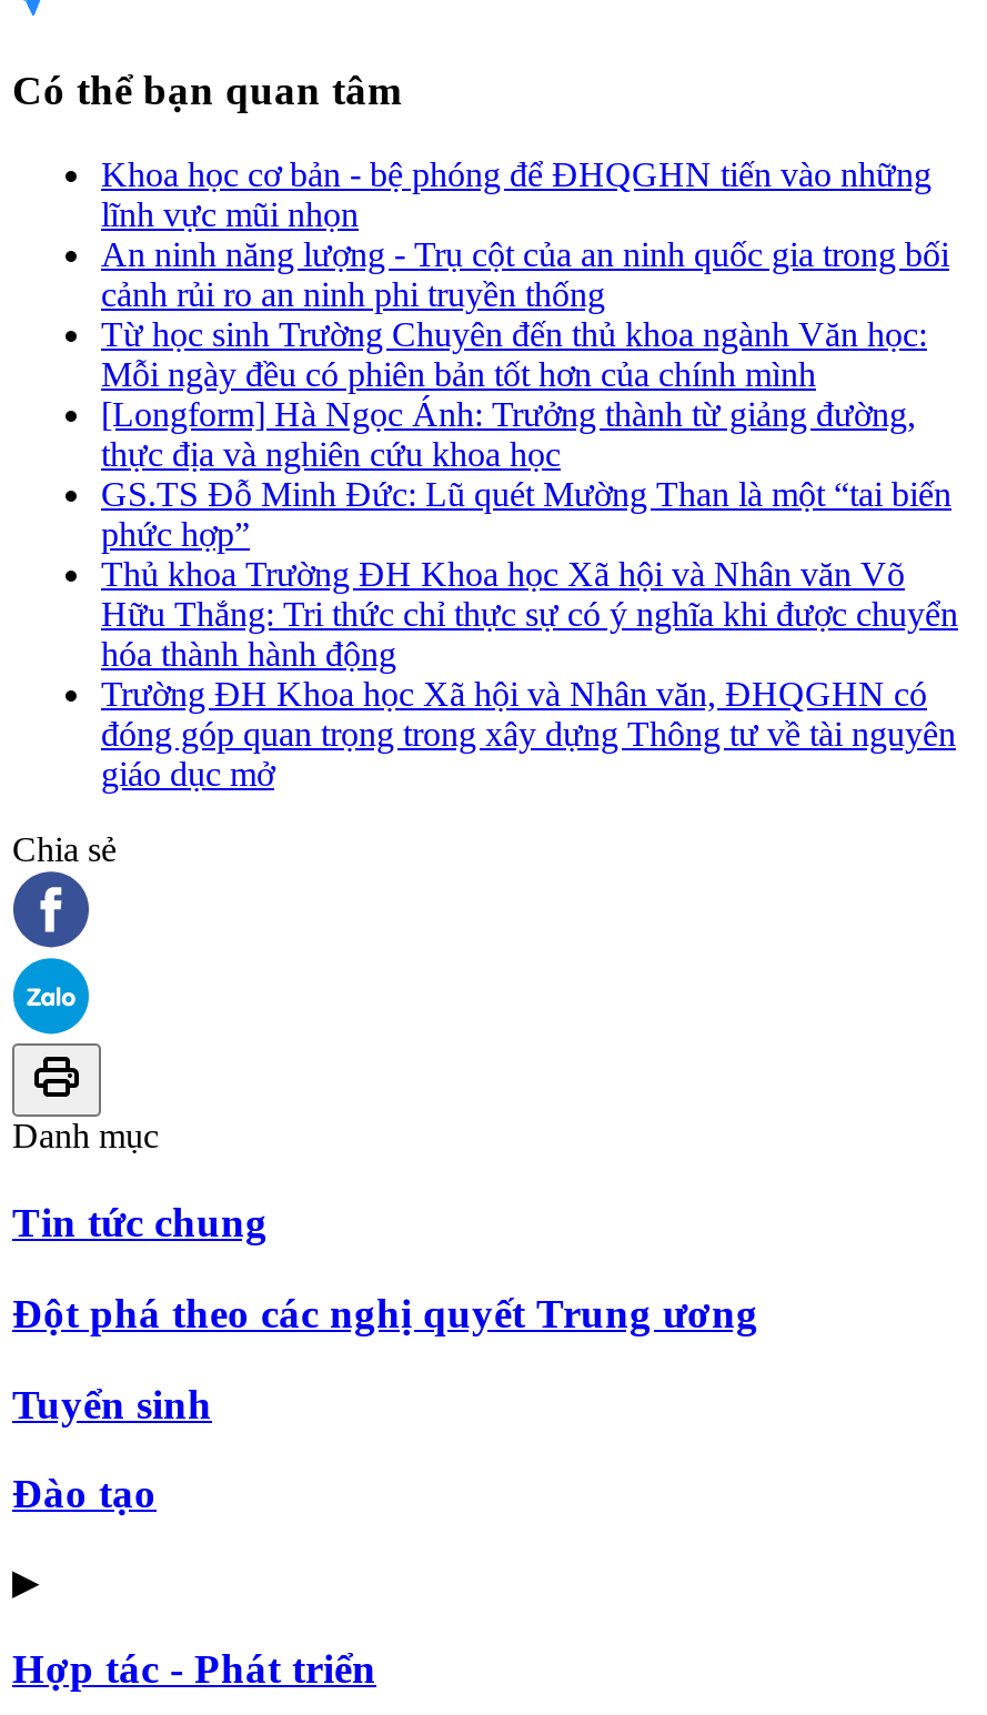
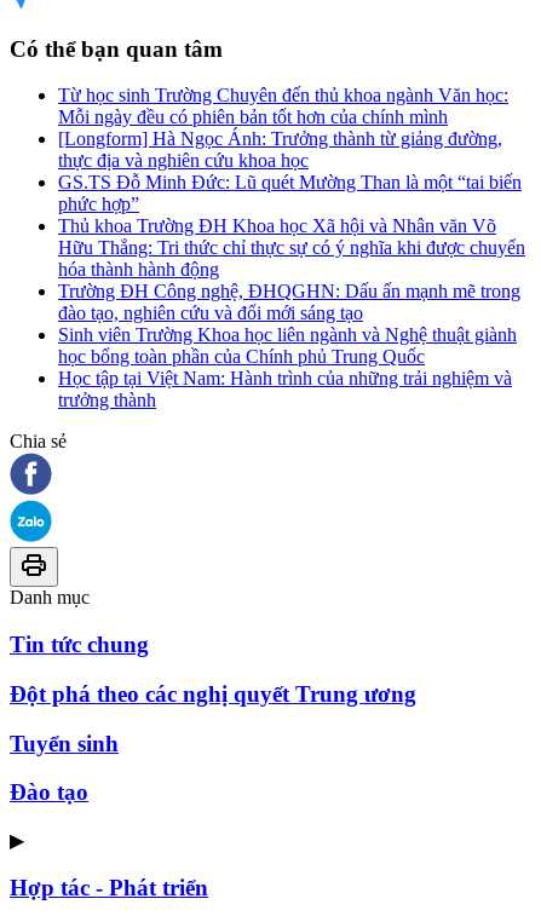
- Khoa học cơ bản - bệ phóng để ĐHQGHN tiến vào những
- lĩnh vực mũi nhọn
- An ninh năng lượng - Trụ cột của an ninh quốc gia trong bối
- cảnh rủi ro an ninh phi truyền thống

moved up: Từ học sinh Trường Chuyên đến thủ khoa ngành Văn học: | Mỗi ngày đều có phiên bản tốt hơn của chính mình | [Longform] Hà Ngọc Ánh: Trưởng thành từ giảng đường, | ... | Hữu Thắng: Tri thức chỉ thực sự có ý nghĩa khi được chuyển | hóa thành hành động

- Trường ĐH Khoa học Xã hội và Nhân văn, ĐHQGHN có
- đóng góp quan trọng trong xây dựng Thông tư về tài nguyên
- giáo dục mở
+ Trường ĐH Công nghệ, ĐHQGHN: Dấu ấn mạnh mẽ trong
+ đào tạo, nghiên cứu và đổi mới sáng tạo
+ Sinh viên Trường Khoa học liên ngành và Nghệ thuật giành
+ học bổng toàn phần của Chính phủ Trung Quốc
+ Học tập tại Việt Nam: Hành trình của những trải nghiệm và
+ trưởng thành
